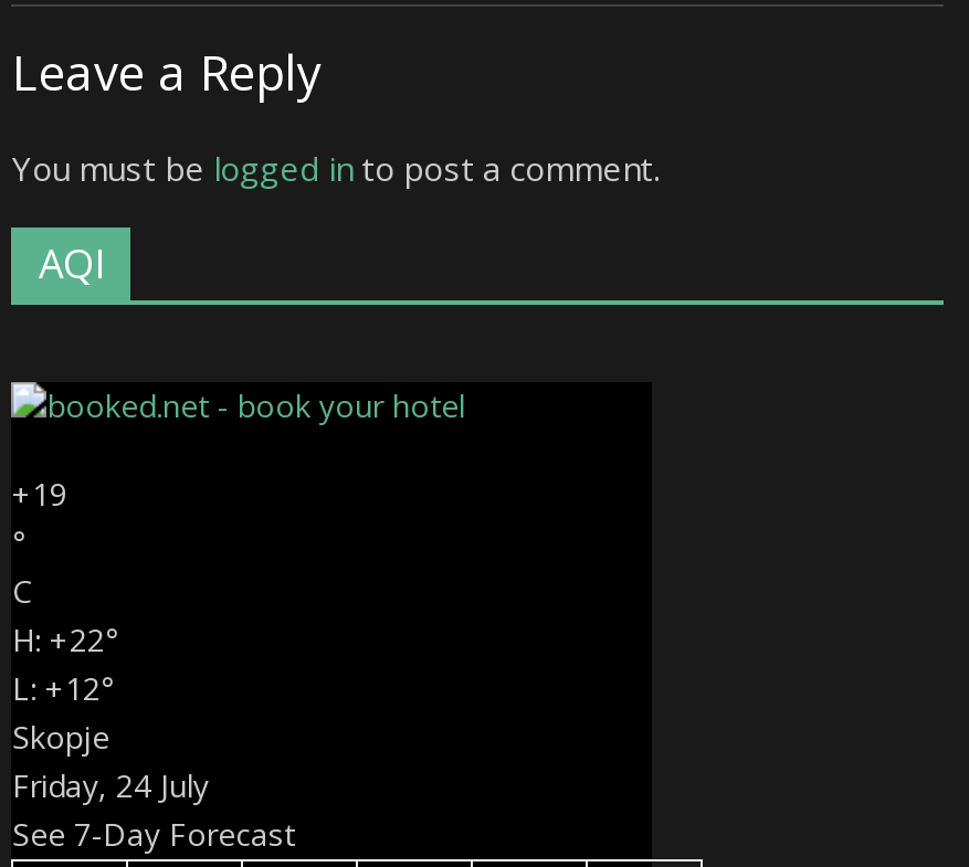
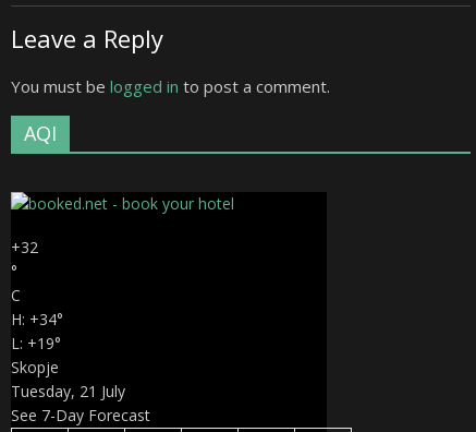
- + 19
+ + 32

- H: +22°
+ H: +34°

- L: + 12°
+ L: + 19°

- Friday, 24 July
+ Tuesday, 21 July
